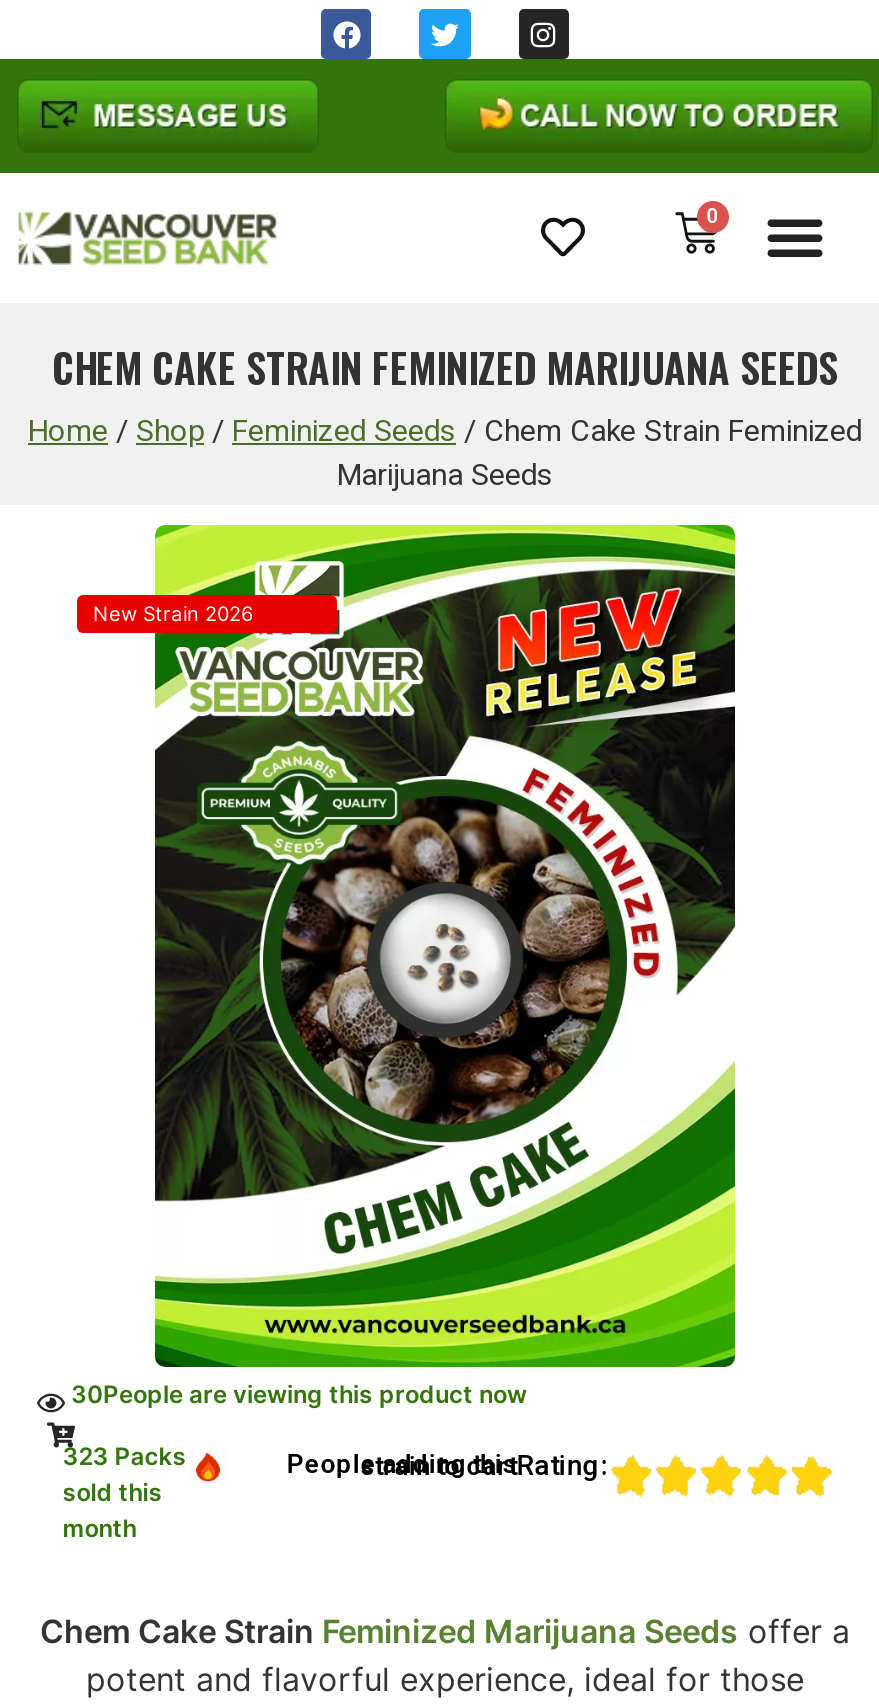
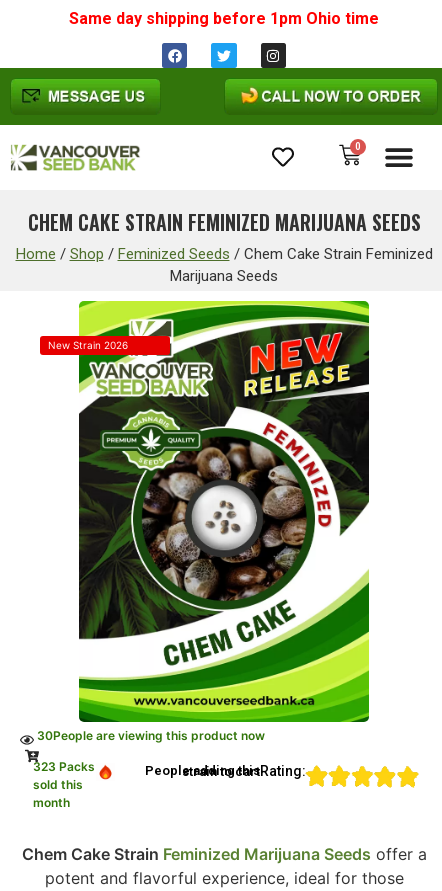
+ Same day shipping before 1pm Ohio time
